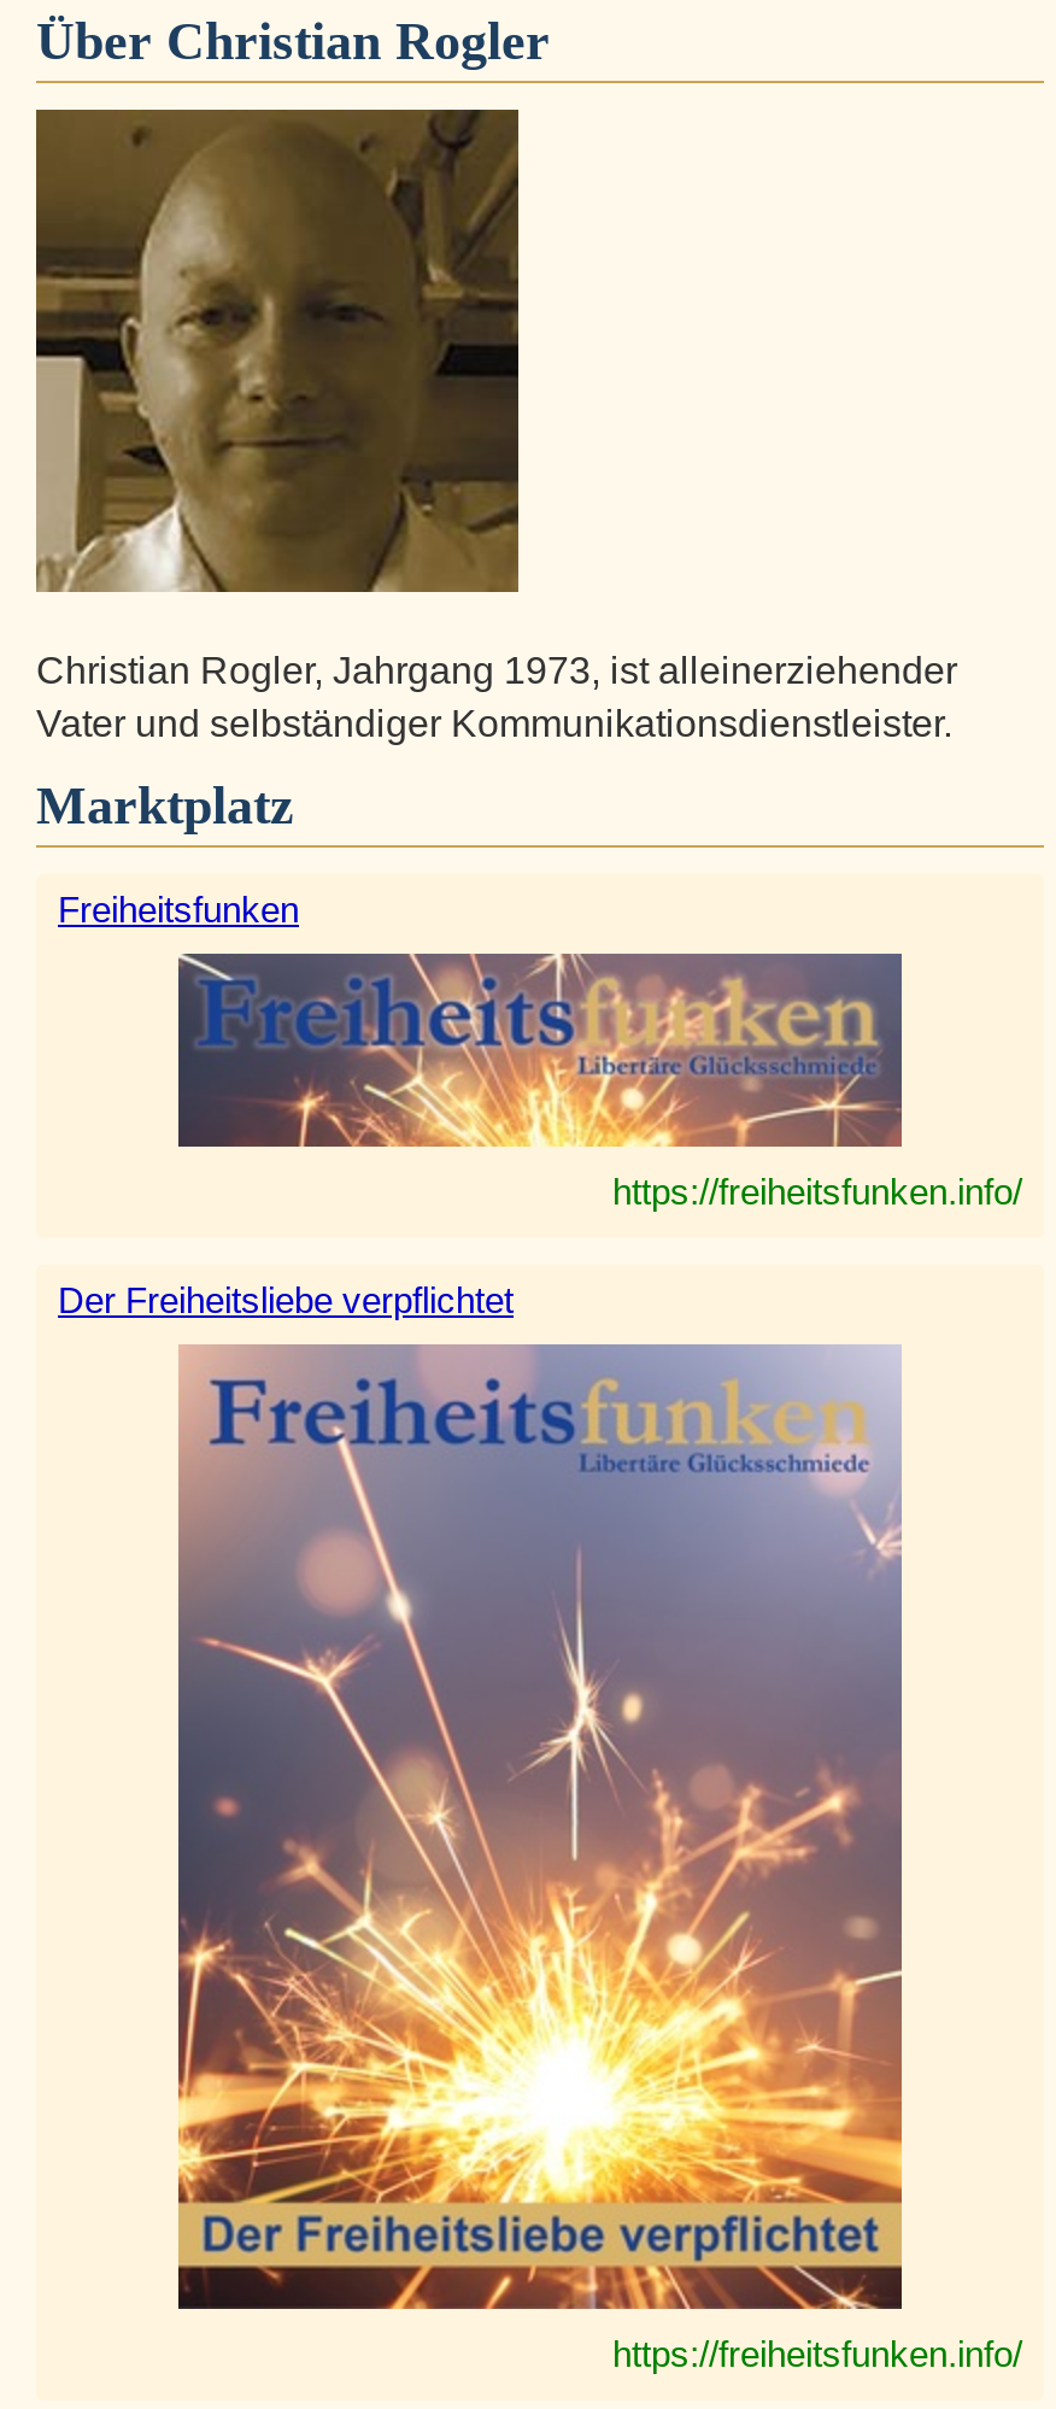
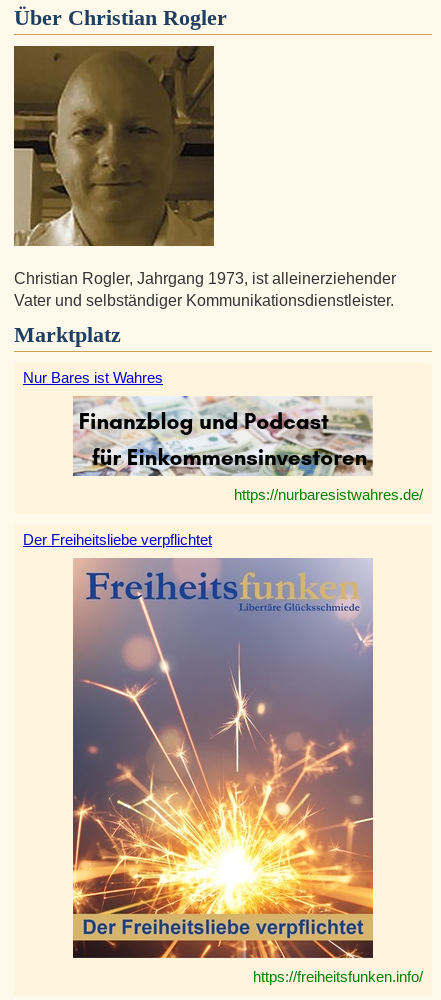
- Freiheitsfunken
+ Nur Bares ist Wahres

- [image]
- https://freiheitsfunken.info/
+ [image]
+ https://nurbaresistwahres.de/
